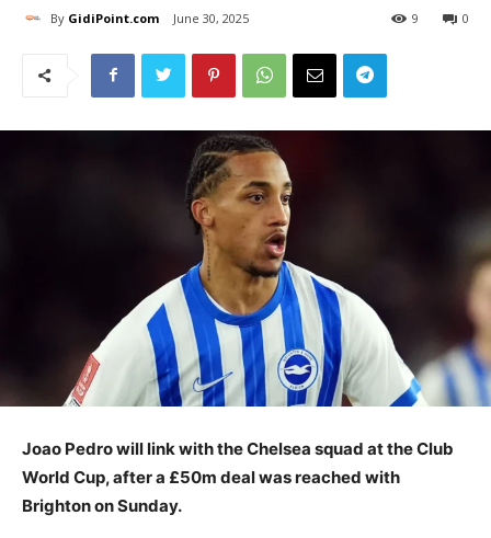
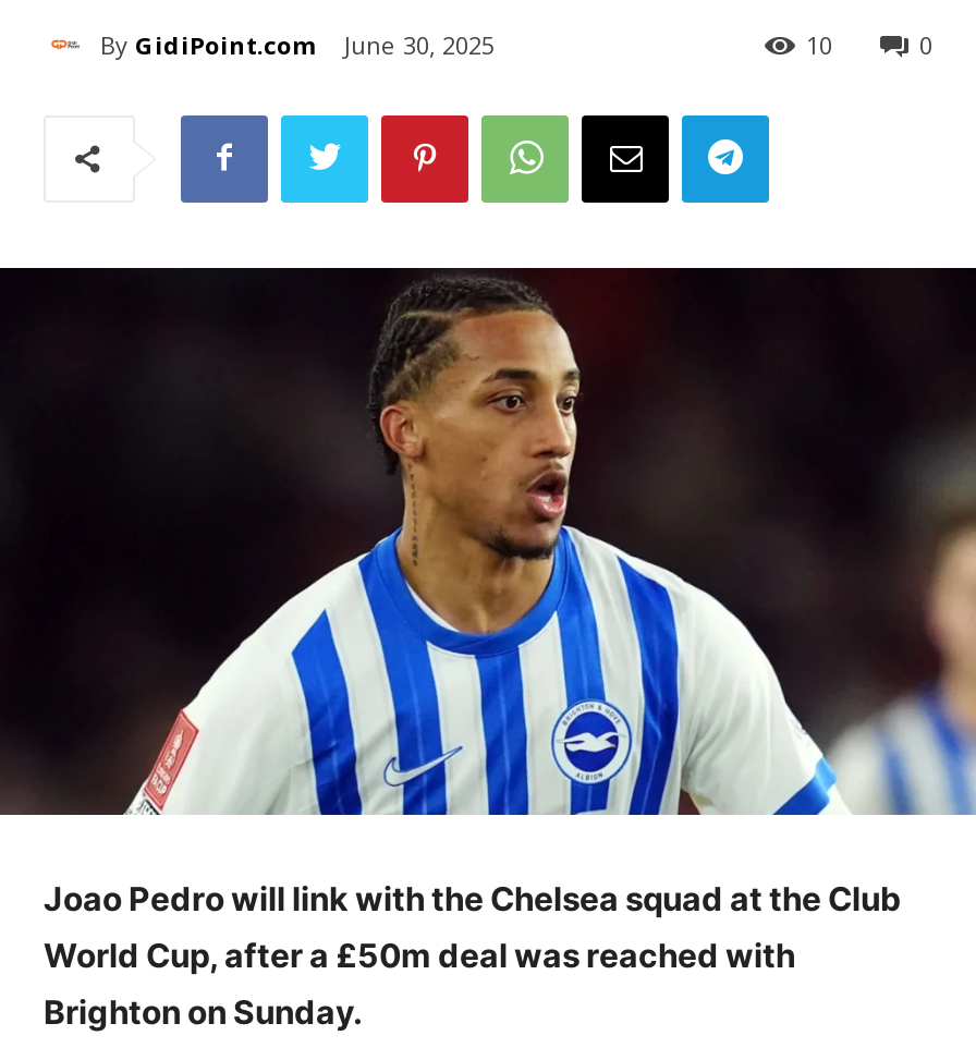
- 9
+ 10
